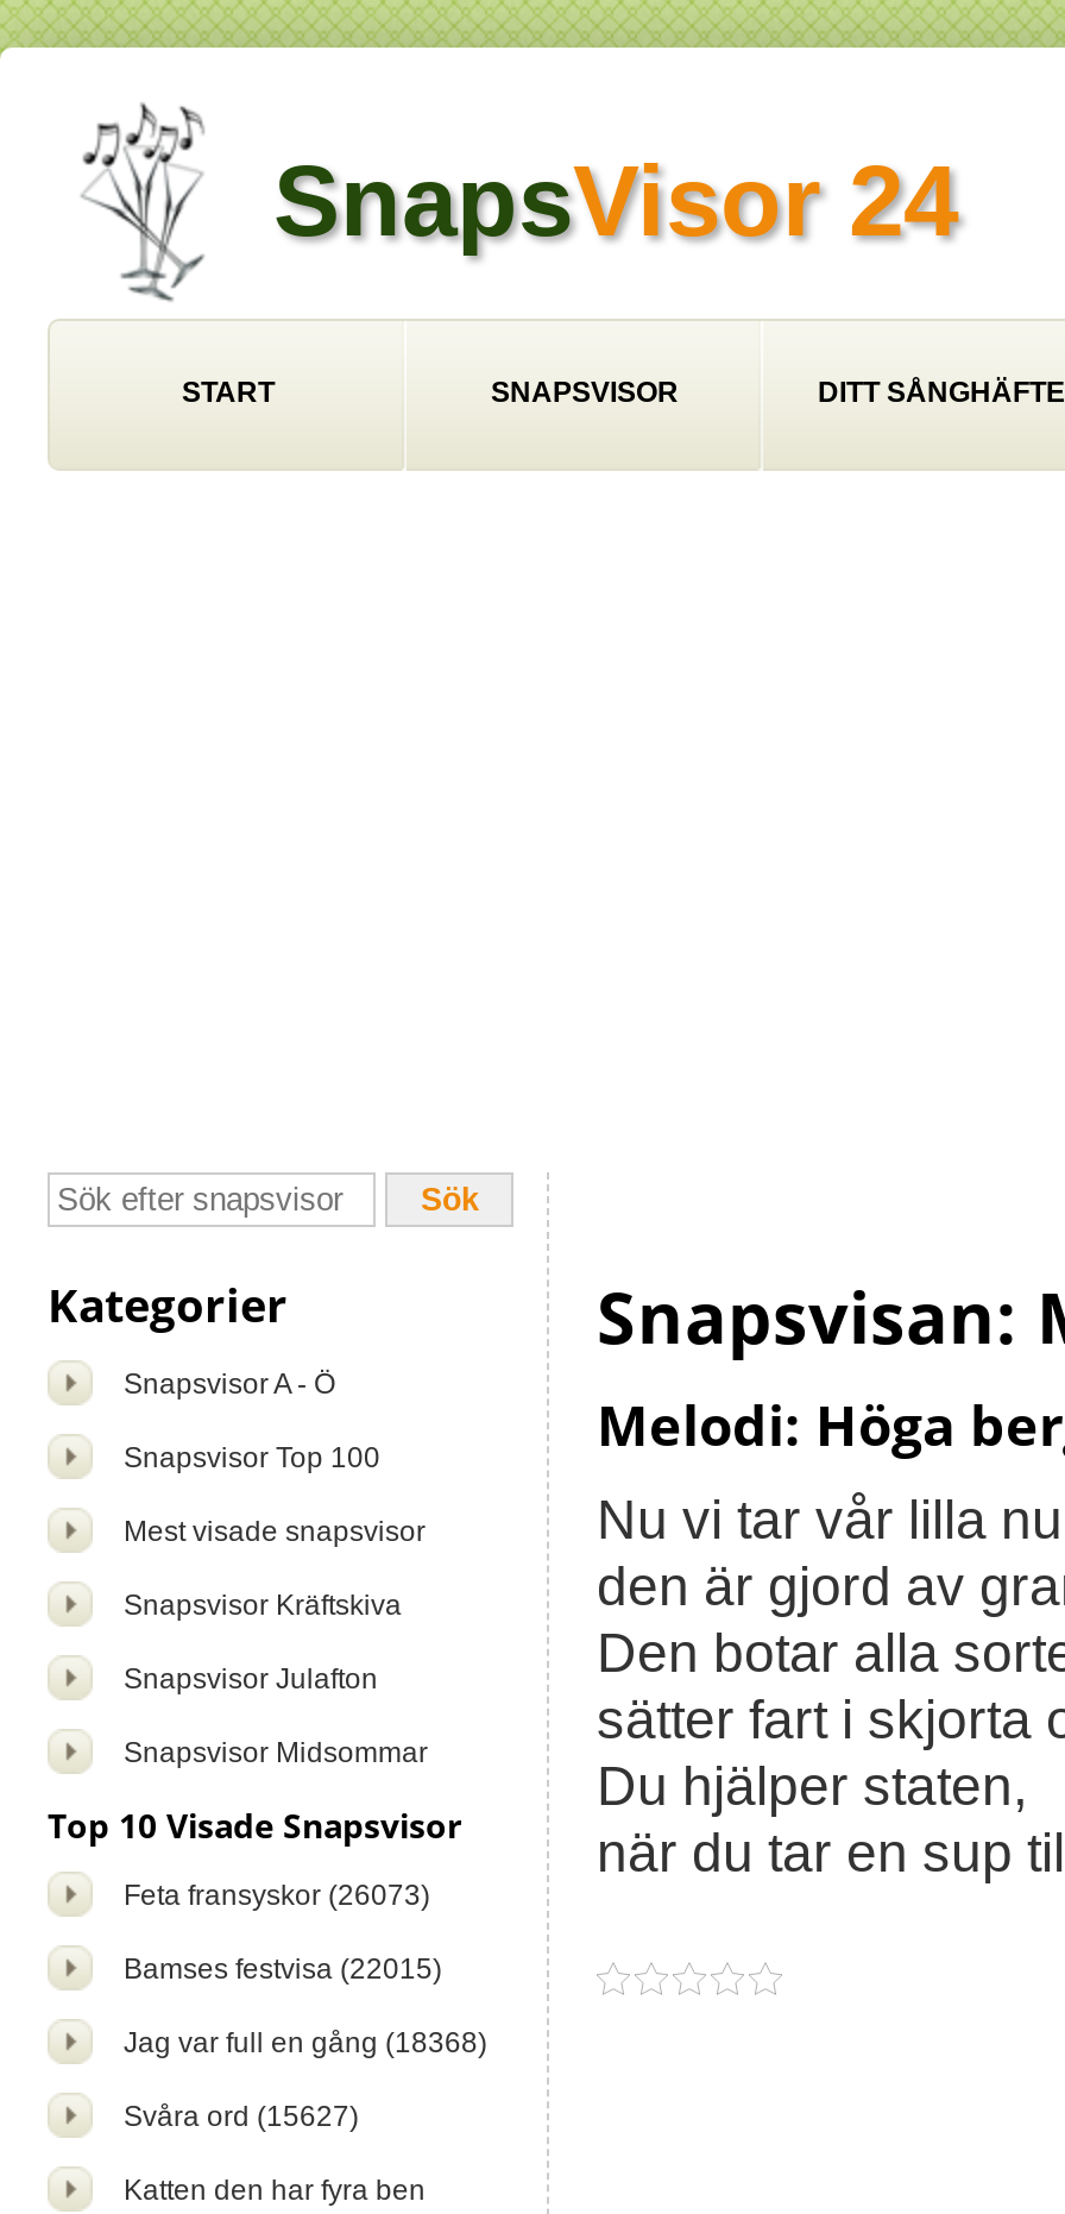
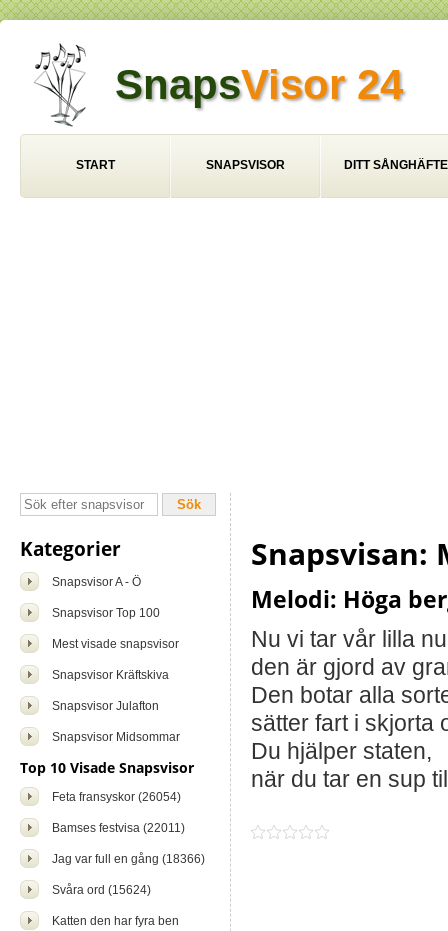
- Feta fransyskor (26073)
+ Feta fransyskor (26054)

- Bamses festvisa (22015)
+ Bamses festvisa (22011)

- Jag var full en gång (18368)
+ Jag var full en gång (18366)

- Svåra ord (15627)
+ Svåra ord (15624)
